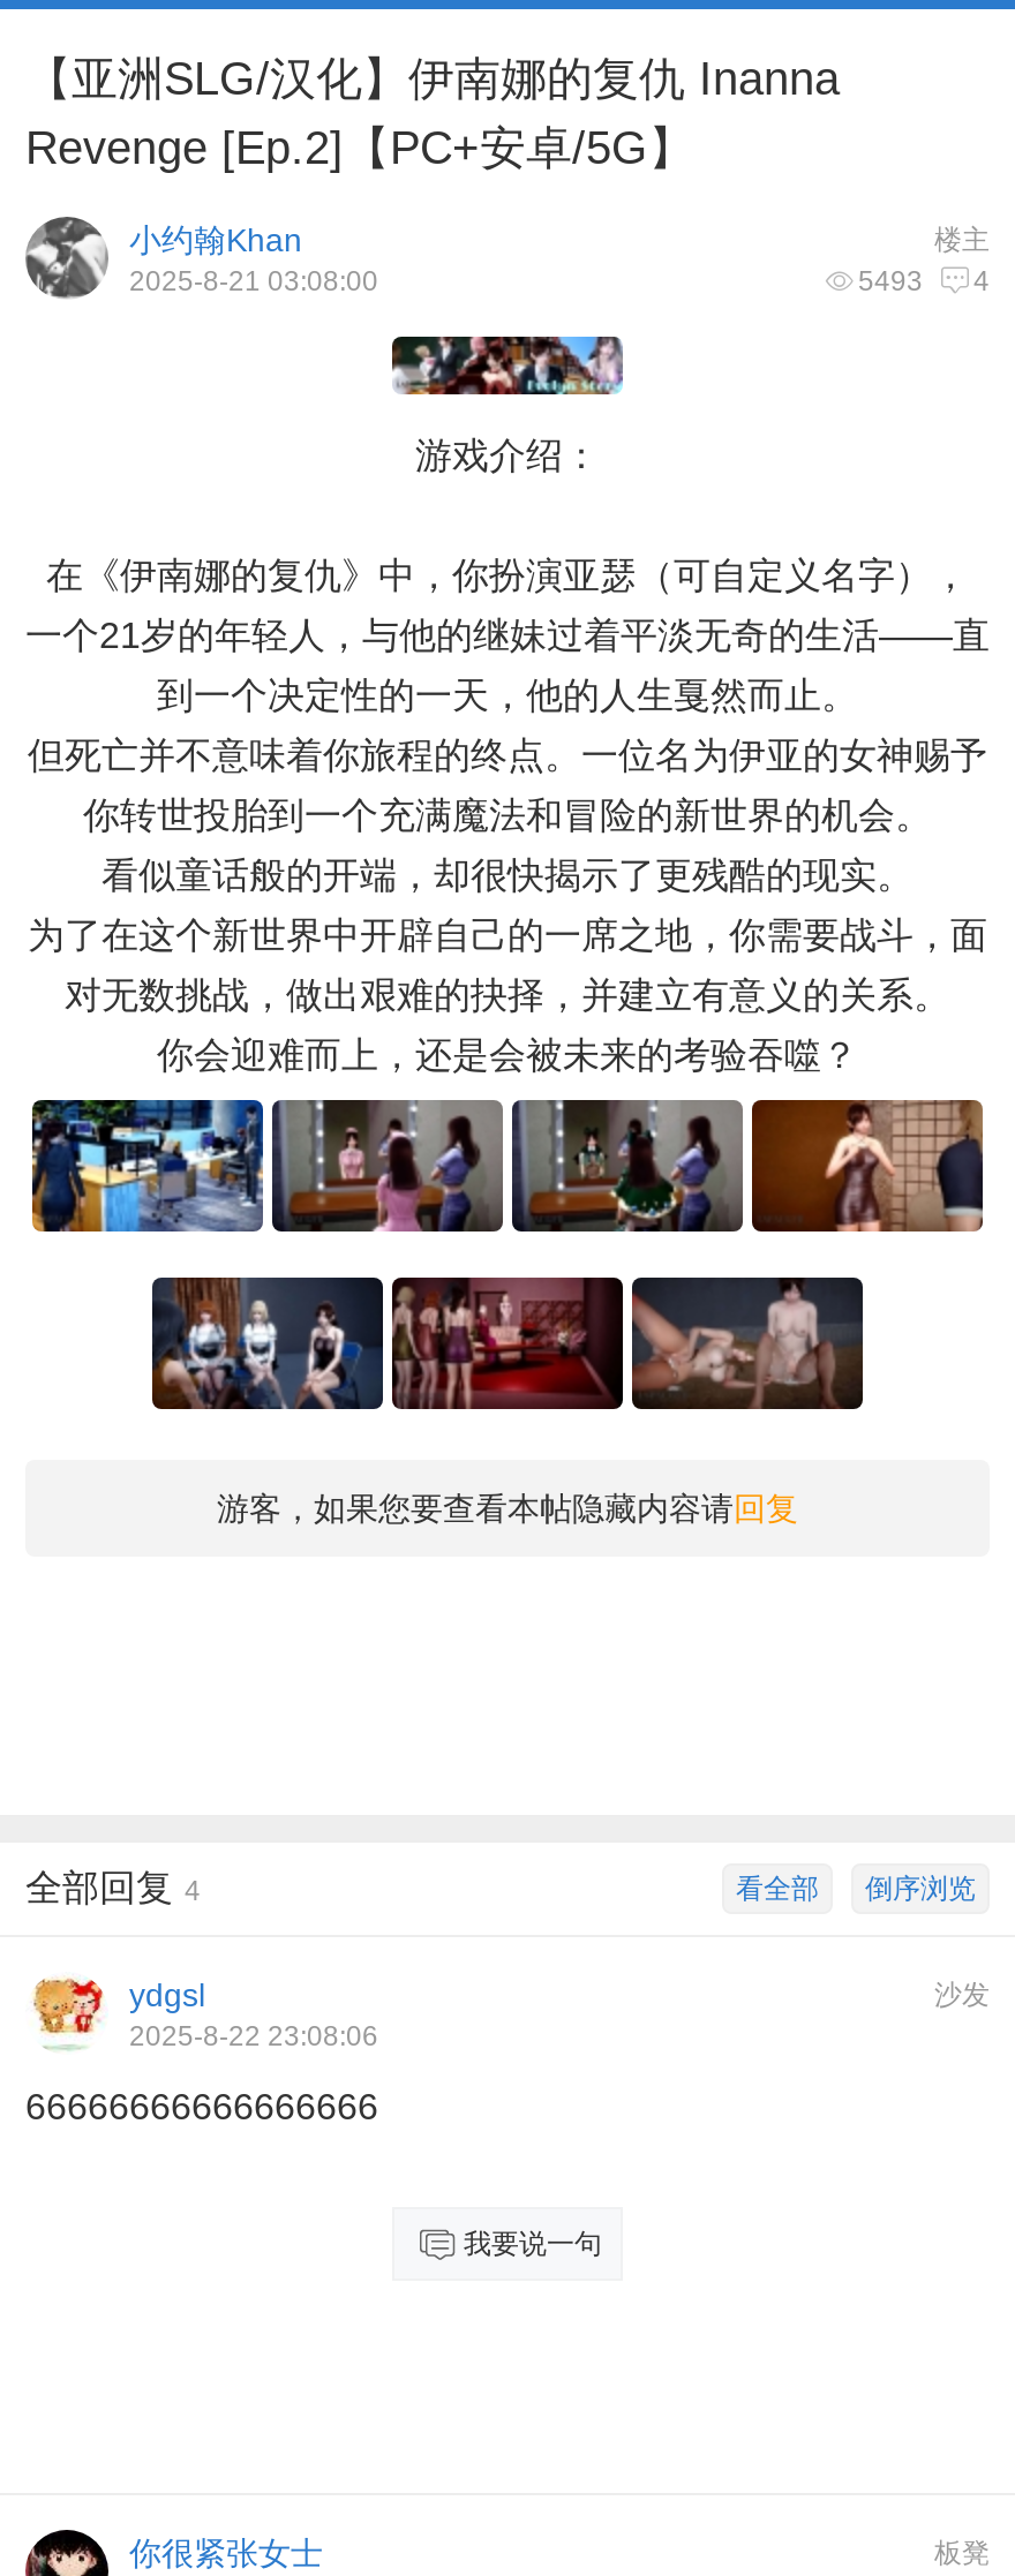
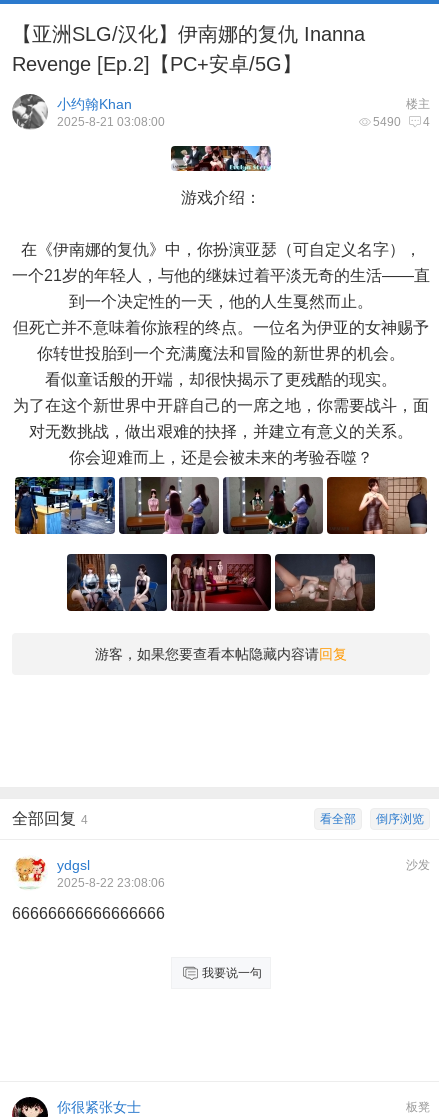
- 5493 4
+ 5490 4
